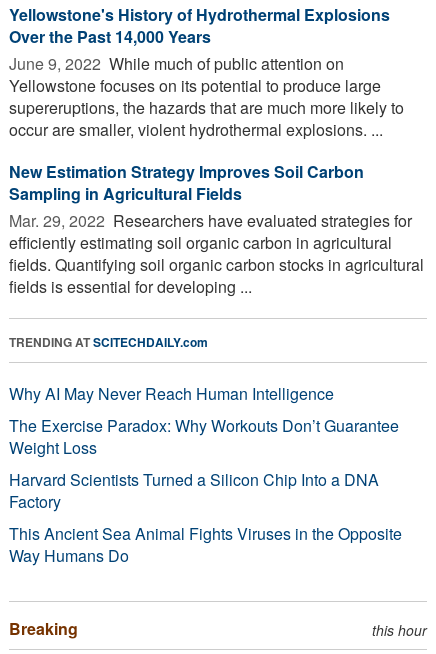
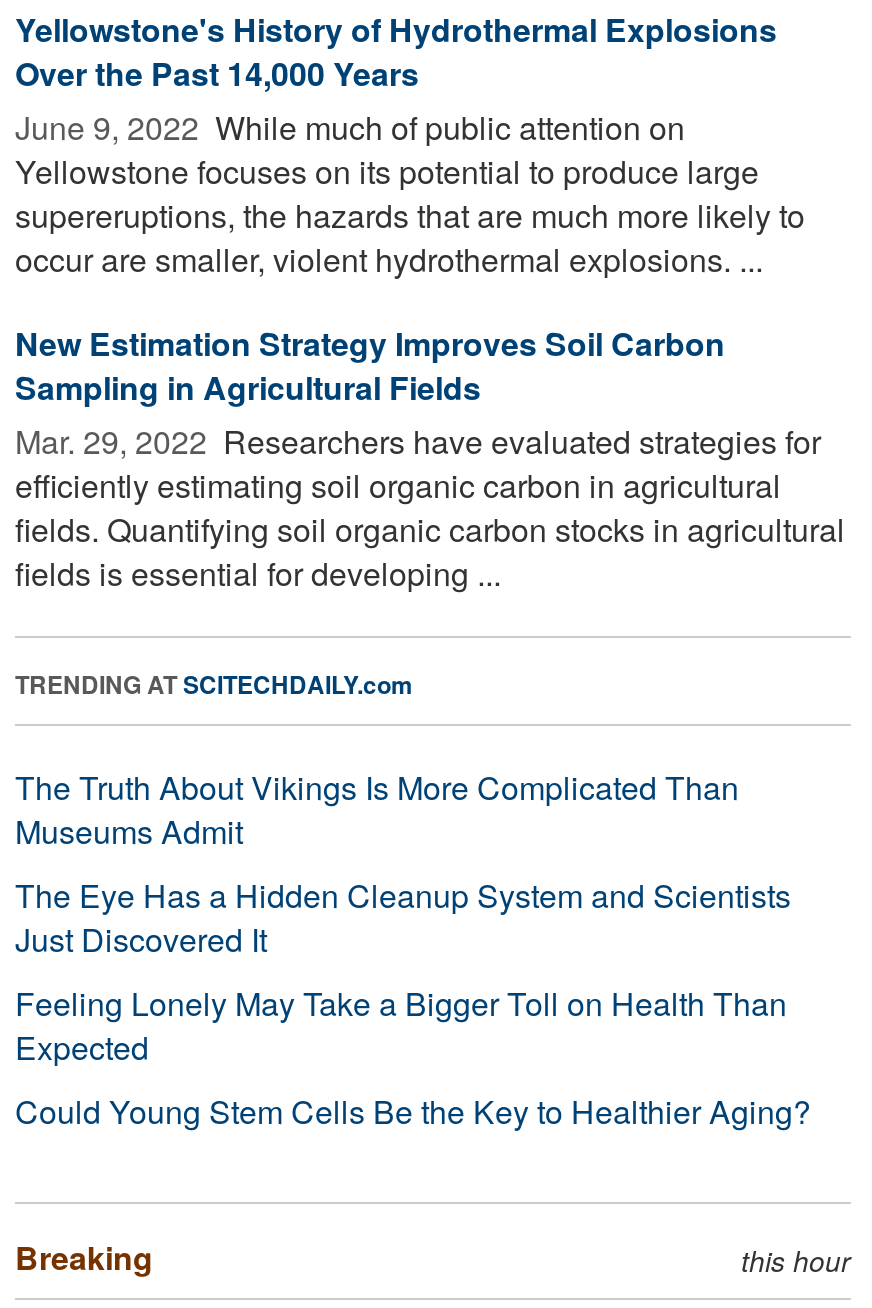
- Why AI May Never Reach Human Intelligence
- The Exercise Paradox: Why Workouts Don’t Guarantee
- Weight Loss
- Harvard Scientists Turned a Silicon Chip Into a DNA
- Factory
- This Ancient Sea Animal Fights Viruses in the Opposite
- Way Humans Do
+ The Truth About Vikings Is More Complicated Than
+ Museums Admit
+ The Eye Has a Hidden Cleanup System and Scientists
+ Just Discovered It
+ Feeling Lonely May Take a Bigger Toll on Health Than
+ Expected
+ Could Young Stem Cells Be the Key to Healthier Aging?
